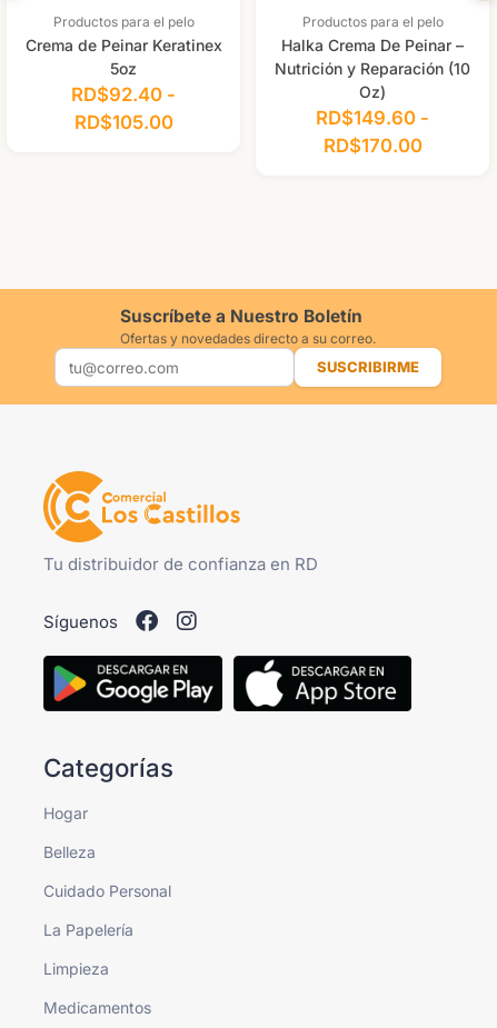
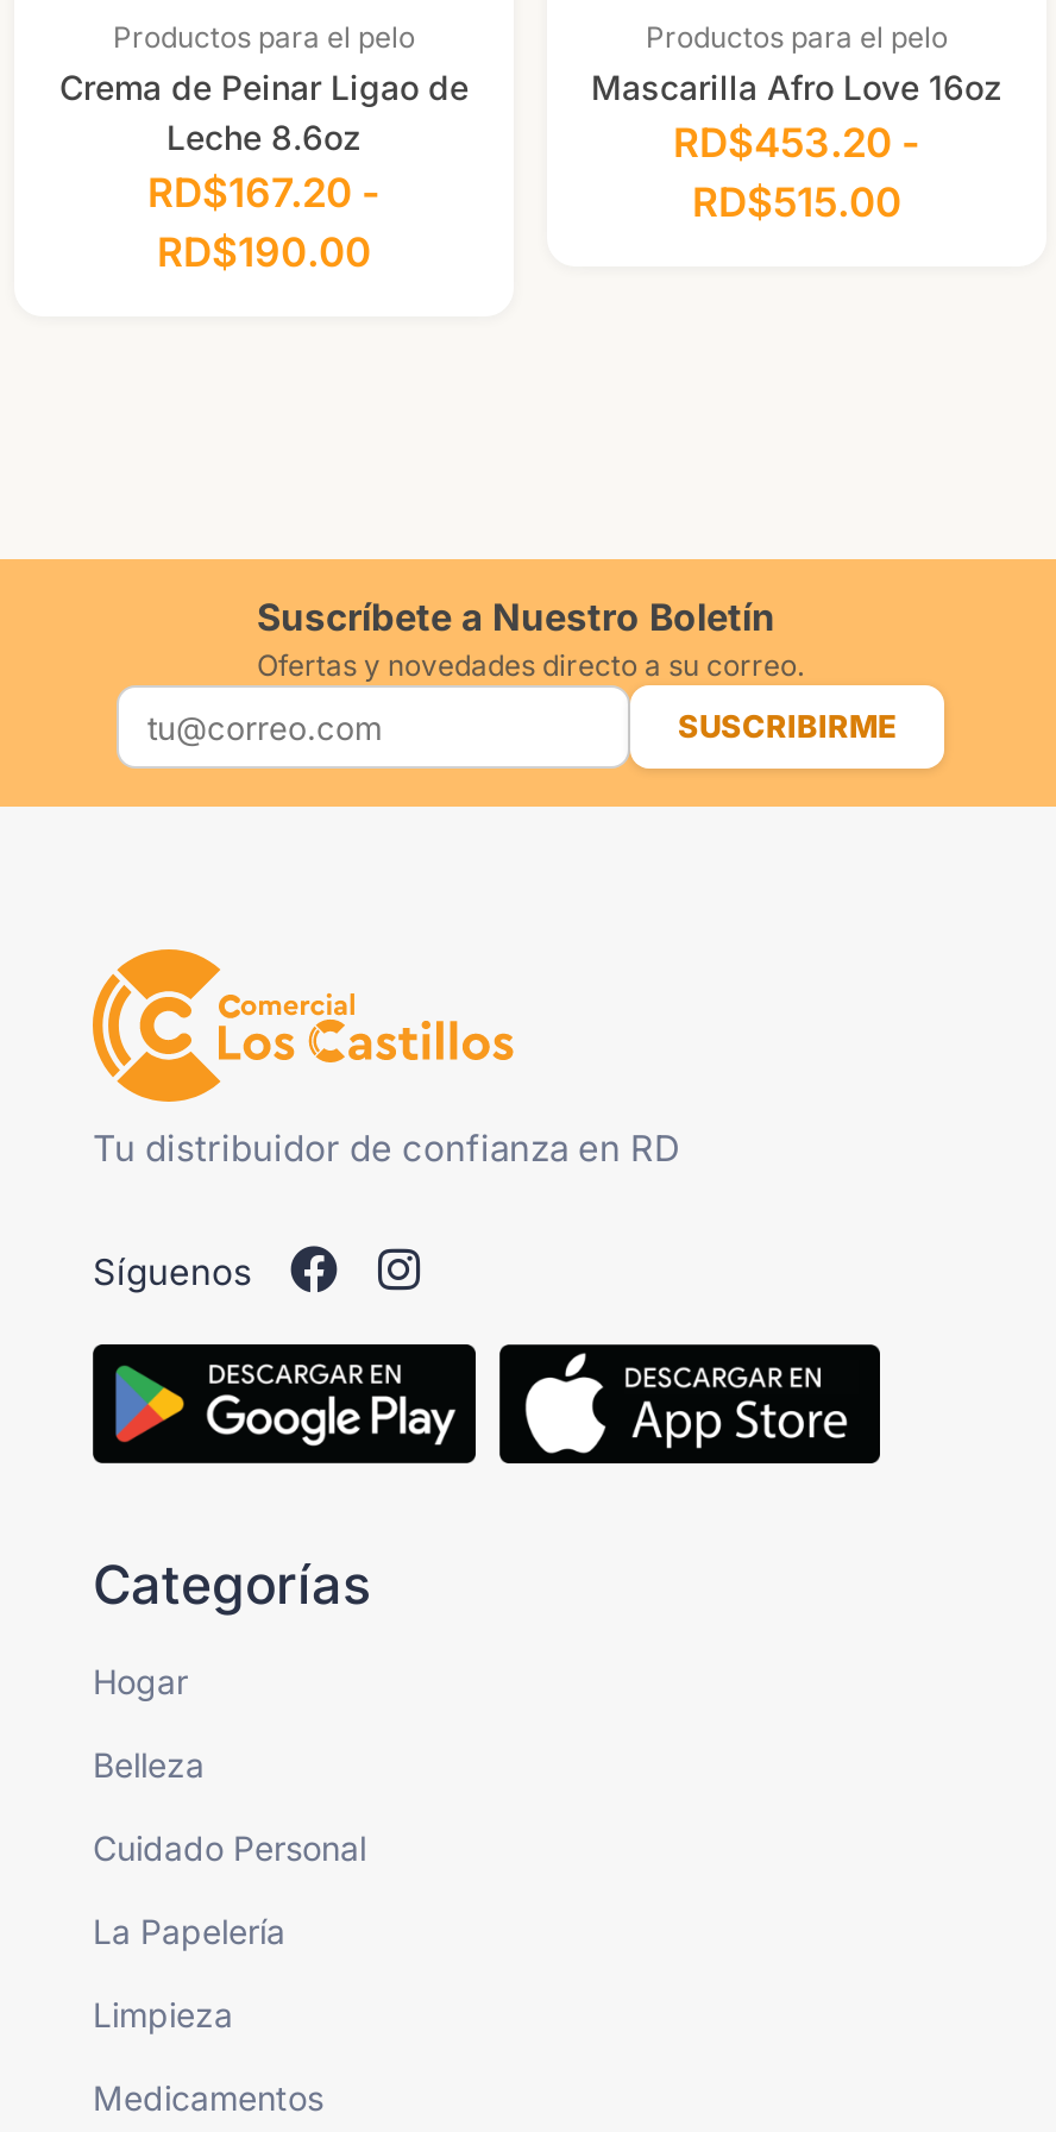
- Crema de Peinar Keratinex
- 5oz
- RD$92.40 -
- RD$105.00
+ Crema de Peinar Ligao de
+ Leche 8.6oz
+ RD$167.20 -
+ RD$190.00

- Halka Crema De Peinar –
- Nutrición y Reparación (10
- Oz)
- RD$149.60 -
- RD$170.00
+ Mascarilla Afro Love 16oz
+ RD$453.20 -
+ RD$515.00
